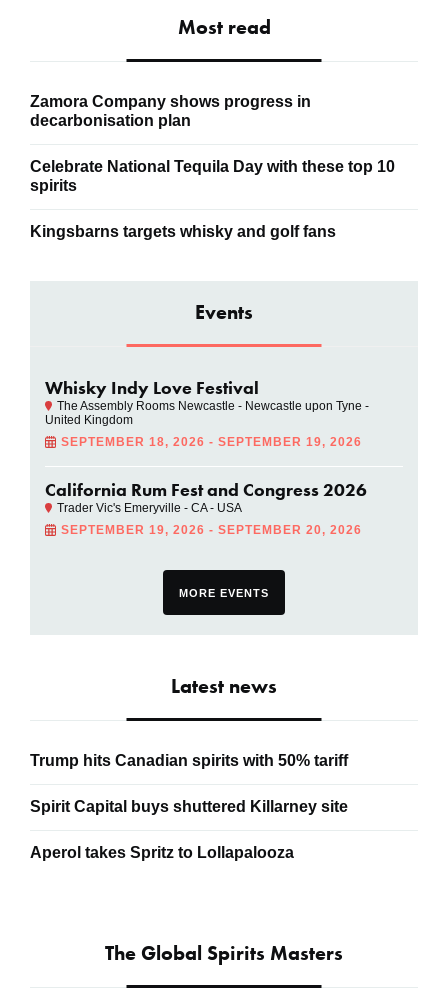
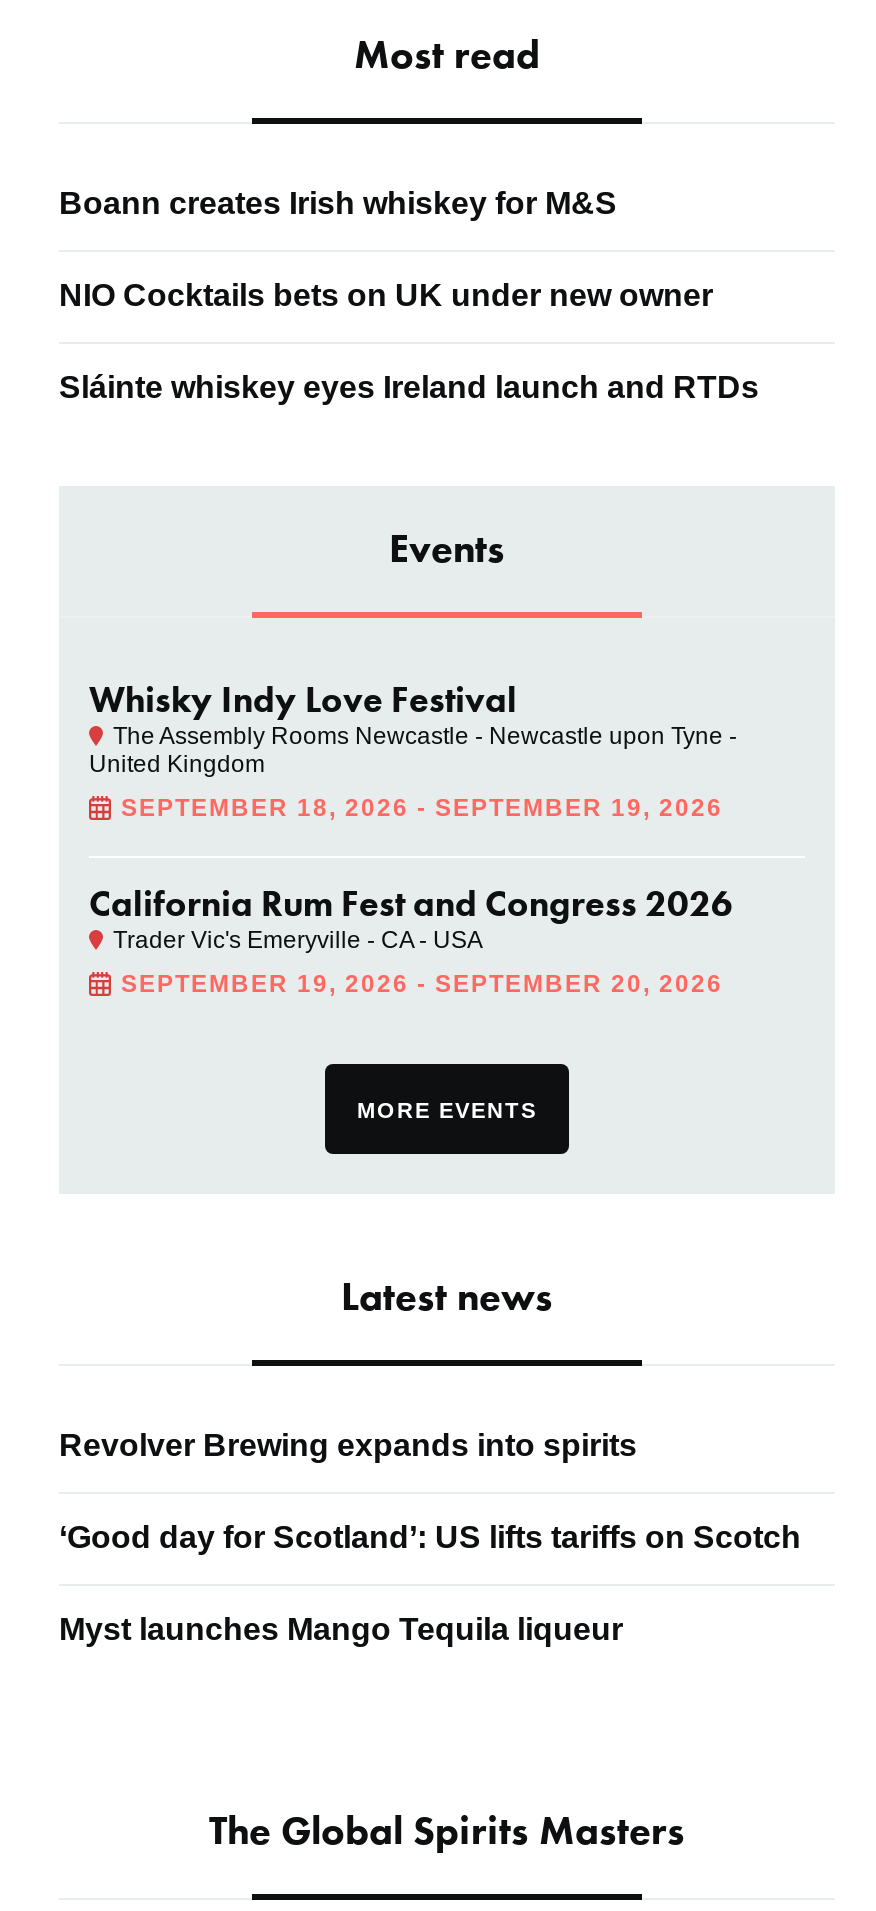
- Zamora Company shows progress in
- decarbonisation plan
+ Boann creates Irish whiskey for M&S

- Celebrate National Tequila Day with these top 10
- spirits
+ NIO Cocktails bets on UK under new owner

- Kingsbarns targets whisky and golf fans
+ Sláinte whiskey eyes Ireland launch and RTDs

- Trump hits Canadian spirits with 50% tariff
+ Revolver Brewing expands into spirits

- Spirit Capital buys shuttered Killarney site
+ ‘Good day for Scotland’: US lifts tariffs on Scotch

- Aperol takes Spritz to Lollapalooza
+ Myst launches Mango Tequila liqueur
